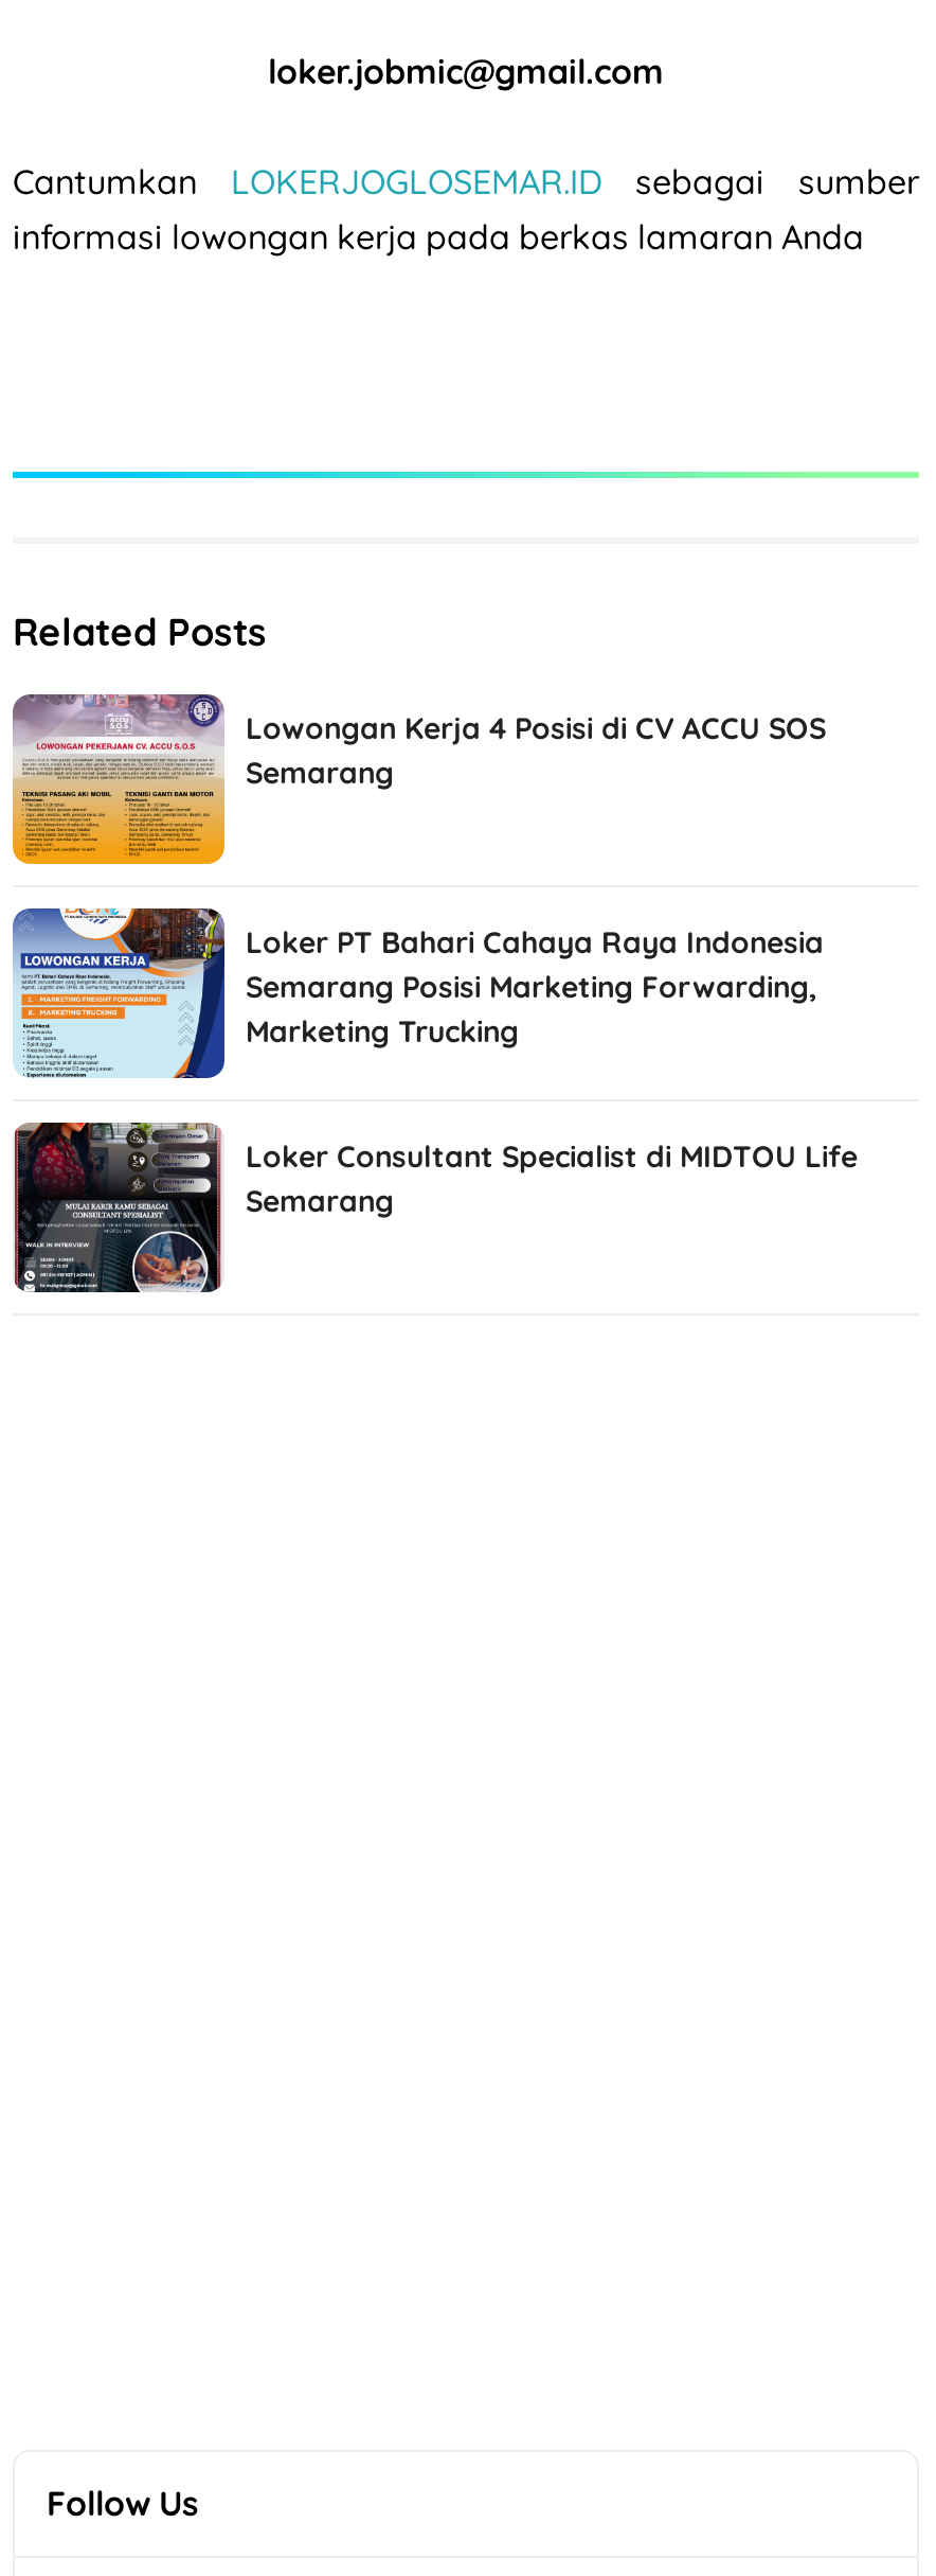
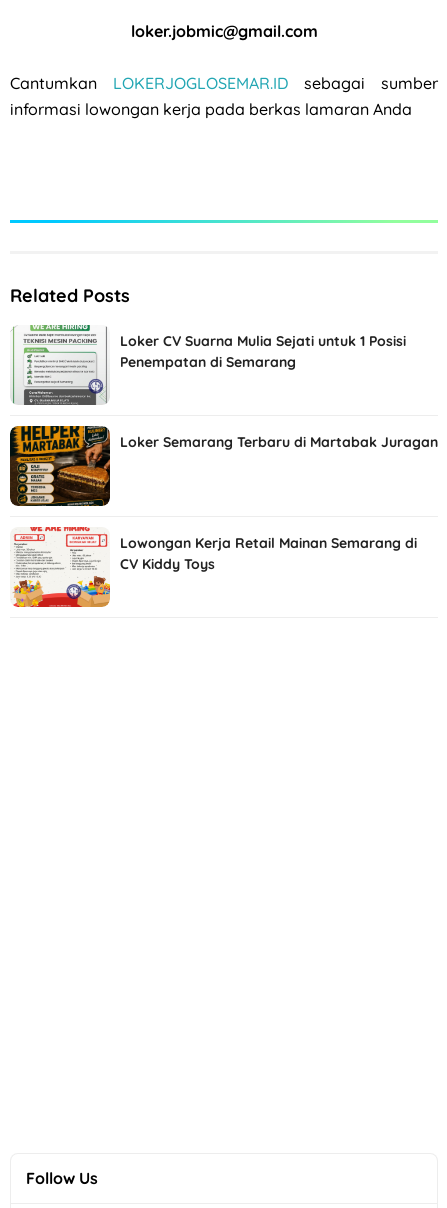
- [image]
- Lowongan Kerja 4 Posisi di CV ACCU SOS
- Semarang
+ [image]
+ Loker CV Suarna Mulia Sejati untuk 1 Posisi
+ Penempatan di Semarang

- [image]
- Loker PT Bahari Cahaya Raya Indonesia
- Semarang Posisi Marketing Forwarding,
- Marketing Trucking
+ [image]
+ Loker Semarang Terbaru di Martabak Juragan

- [image]
- Loker Consultant Specialist di MIDTOU Life
- Semarang
+ [image]
+ Lowongan Kerja Retail Mainan Semarang di
+ CV Kiddy Toys
